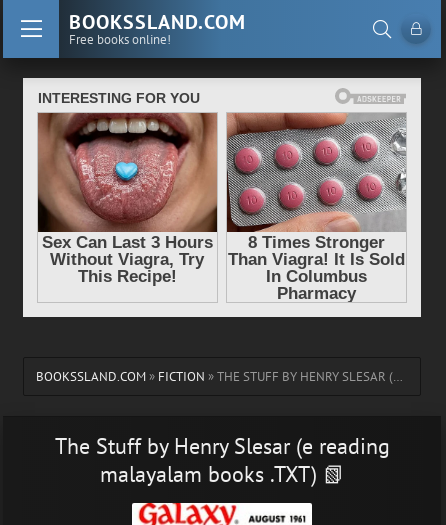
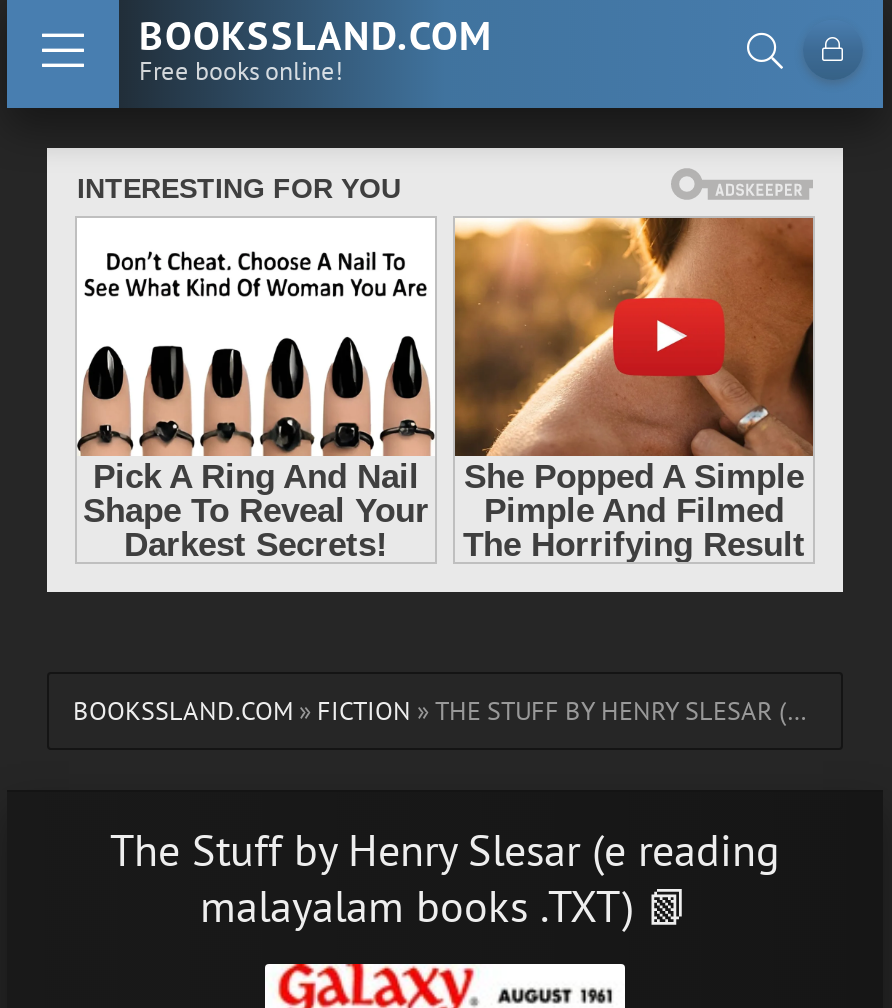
- [image]
+ [image]

- [image]
+ [image]
